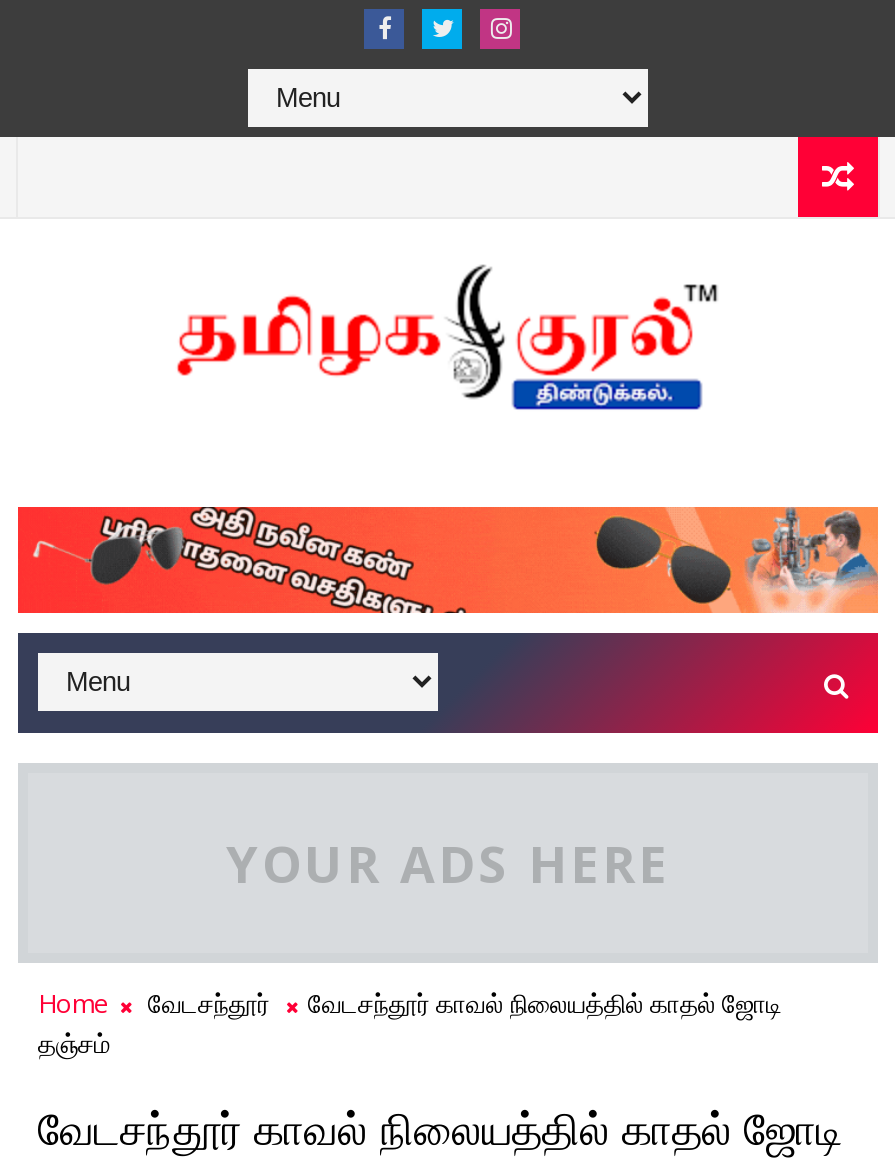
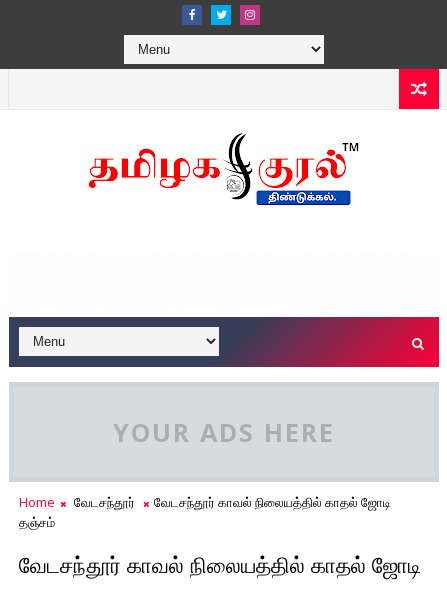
- [image]
